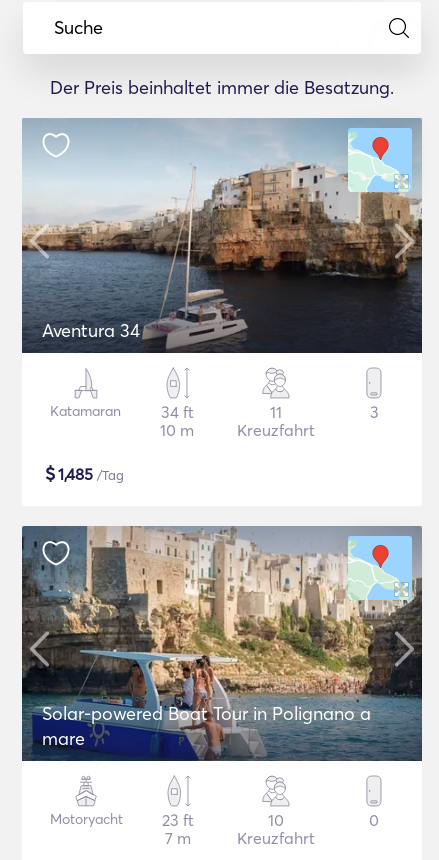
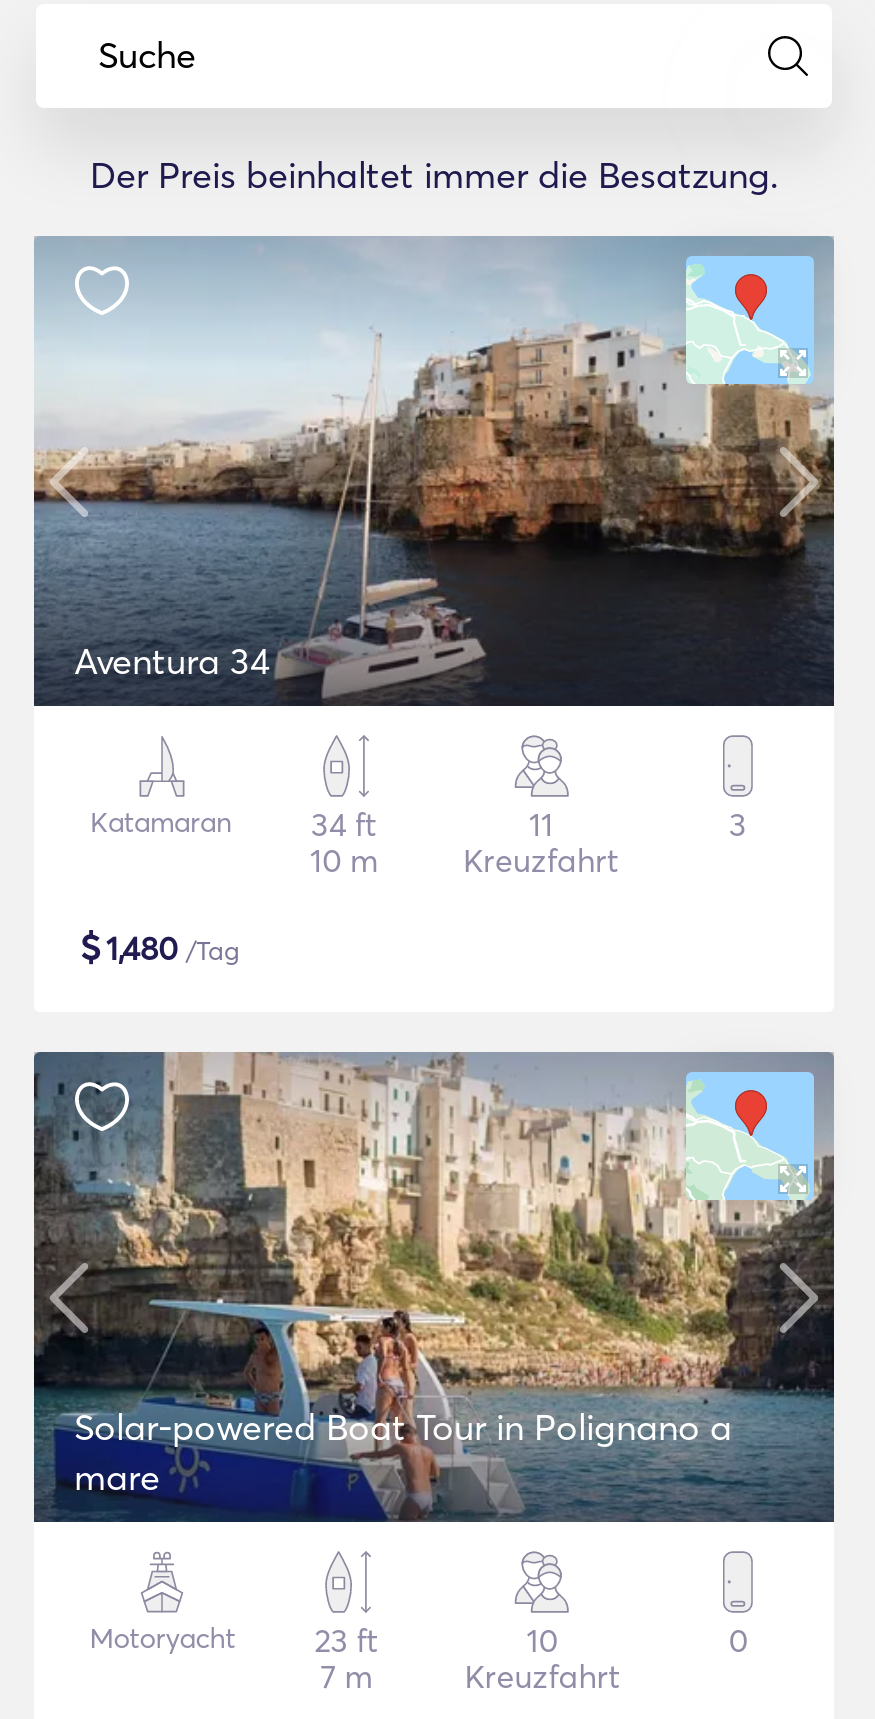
- $1,485 /Tag
+ $1,480 /Tag
